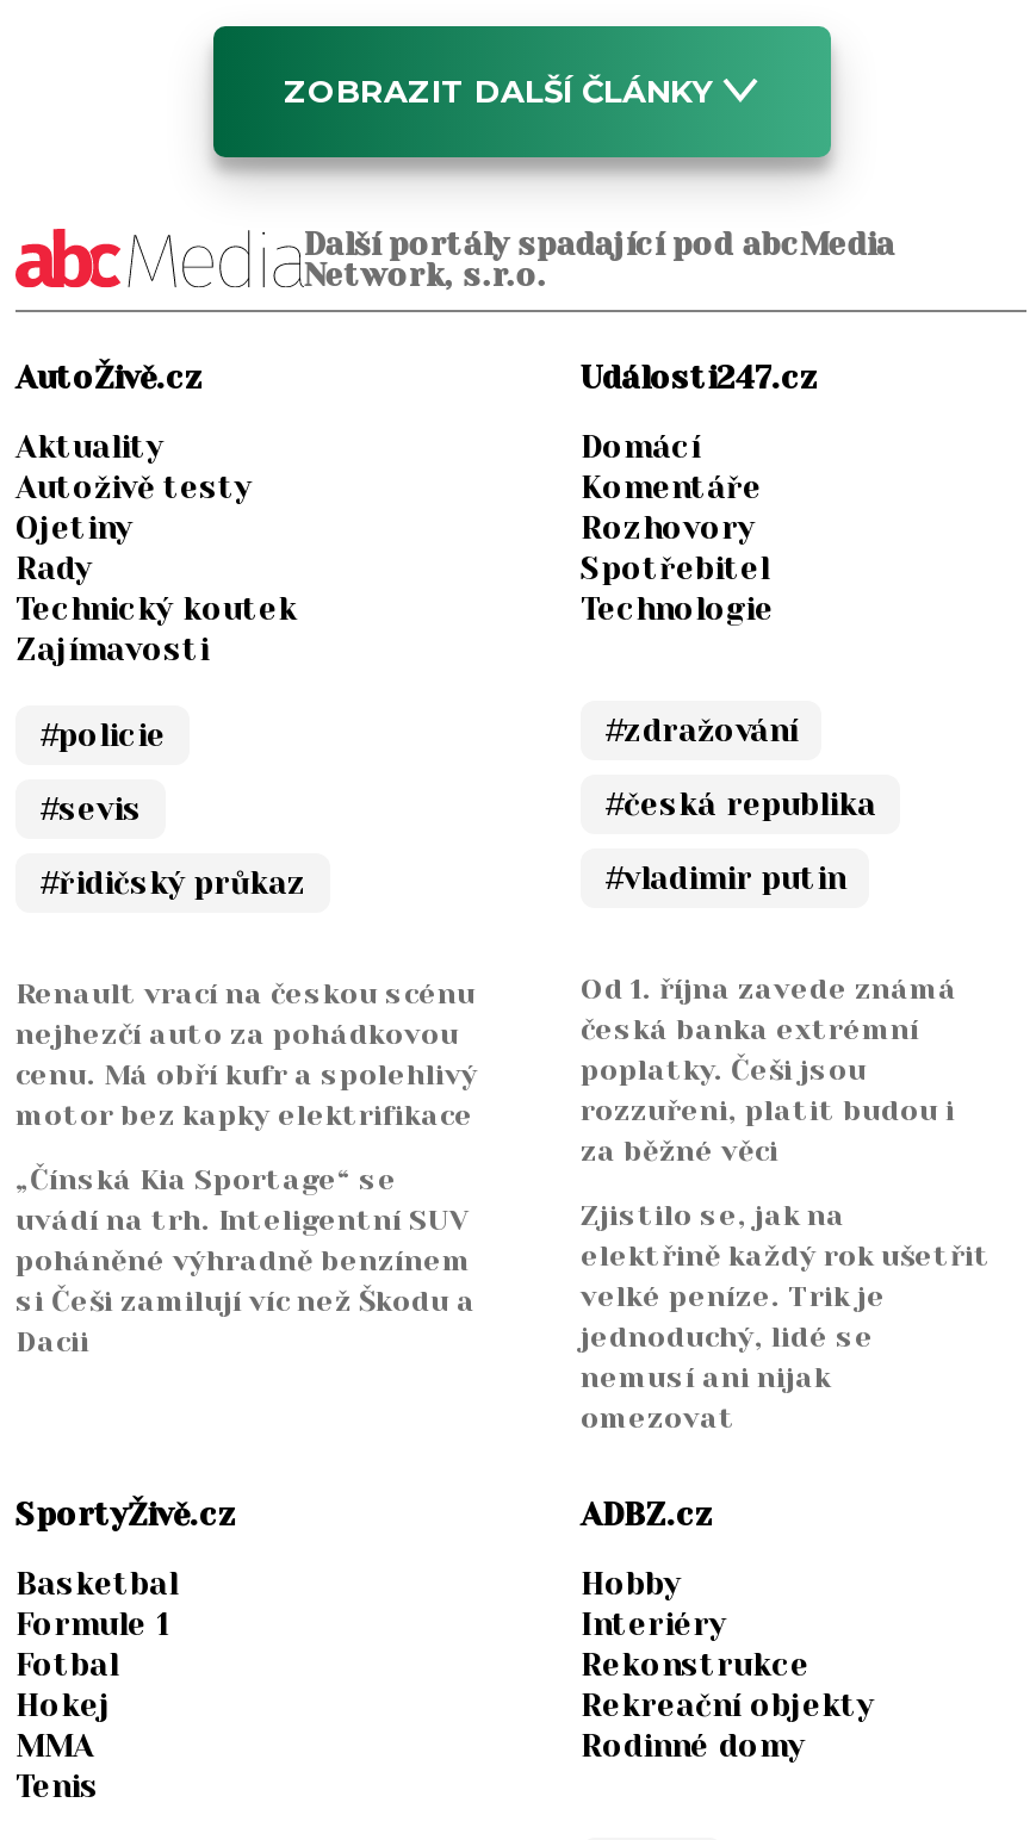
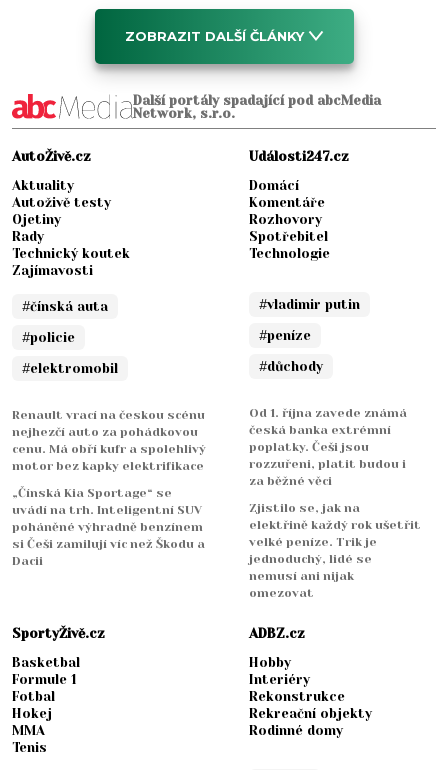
moved down: #policie

- #zdražování
- #česká republika

- #sevis
- #řidičský průkaz
+ #elektromobil

moved up: #vladimir putin

+ #čínská auta

+ #peníze
+ #důchody
